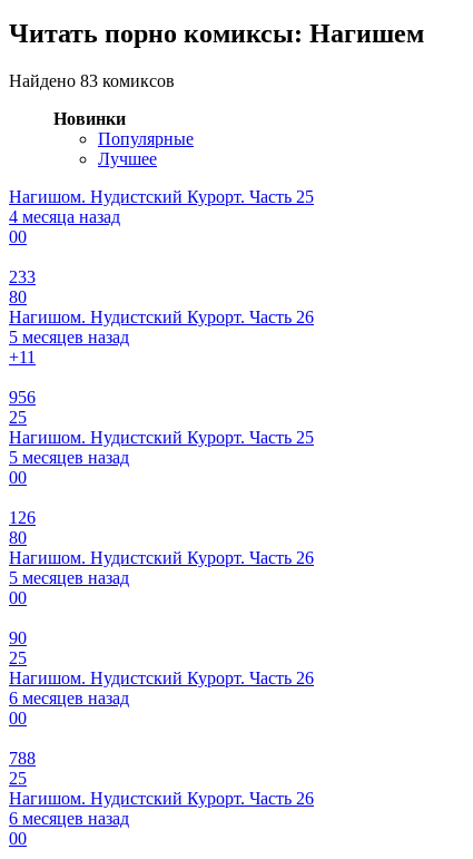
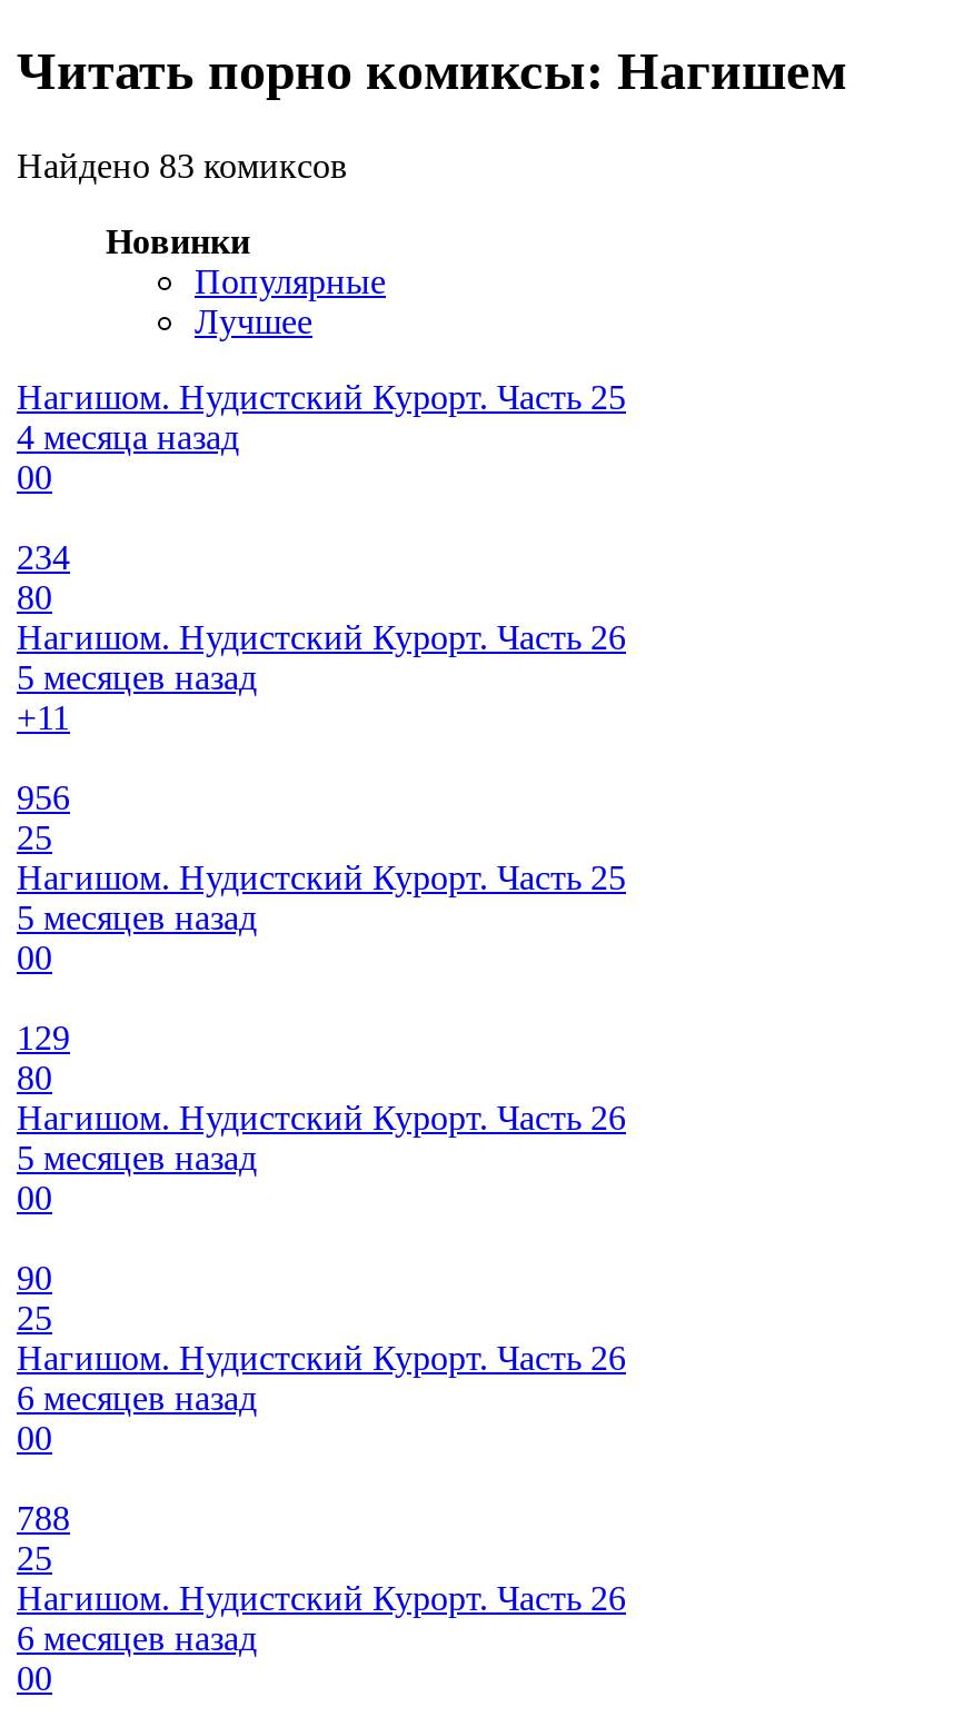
- 233
+ 234

- 126
+ 129
